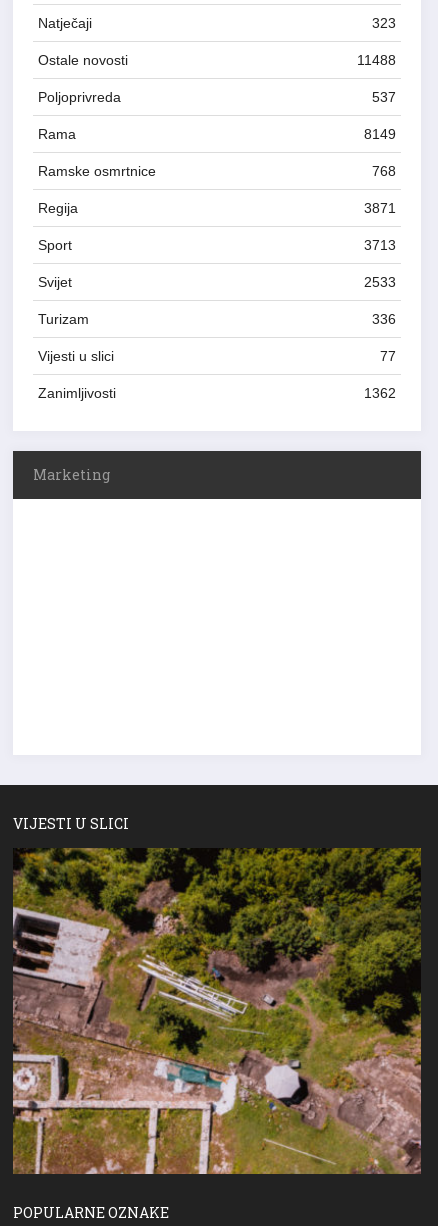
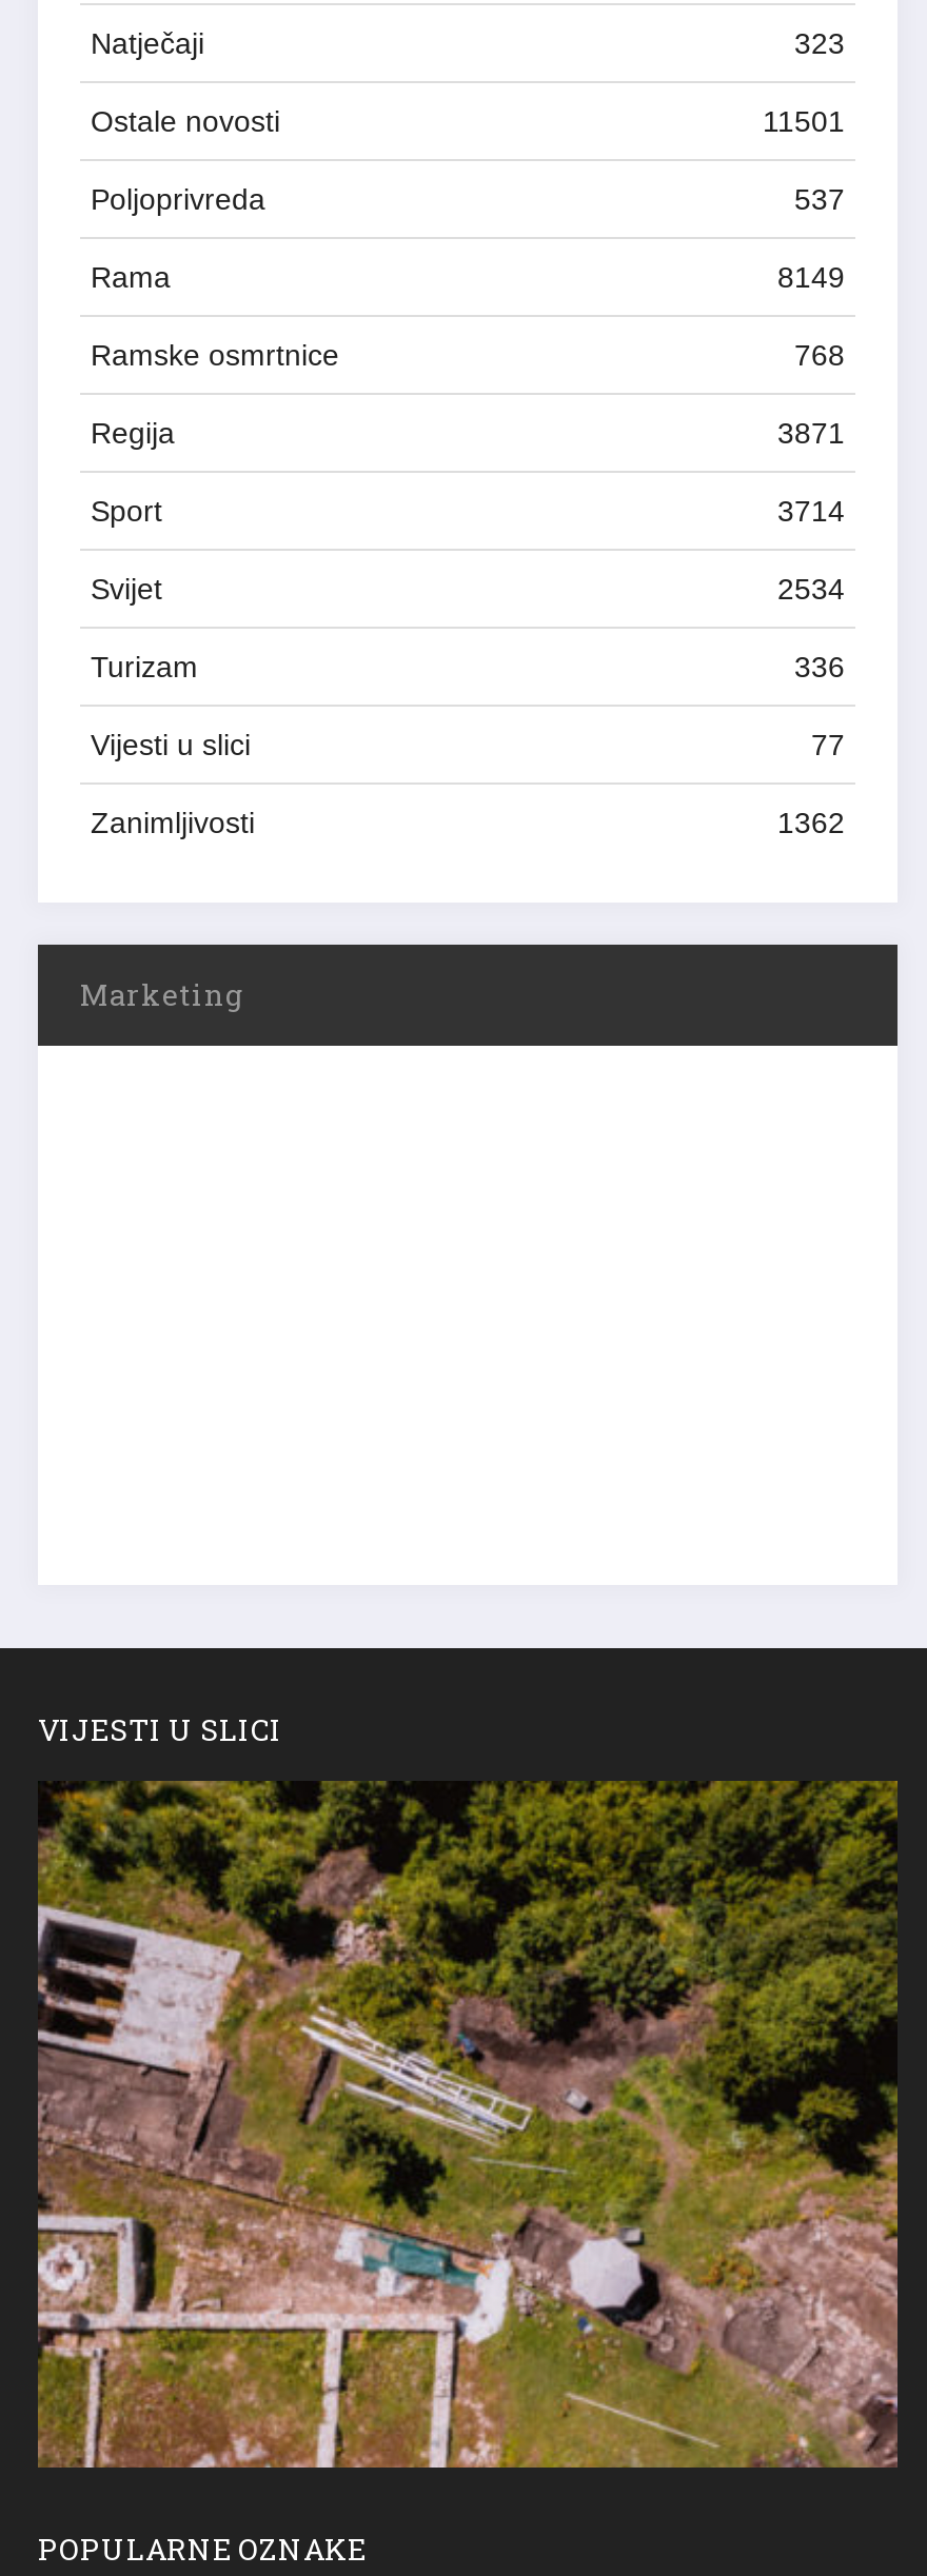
- 11488
+ 11501

- 3713
+ 3714

- 2533
+ 2534
